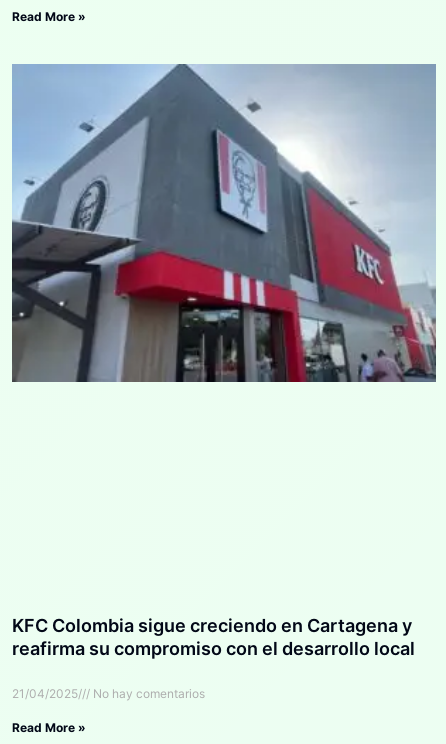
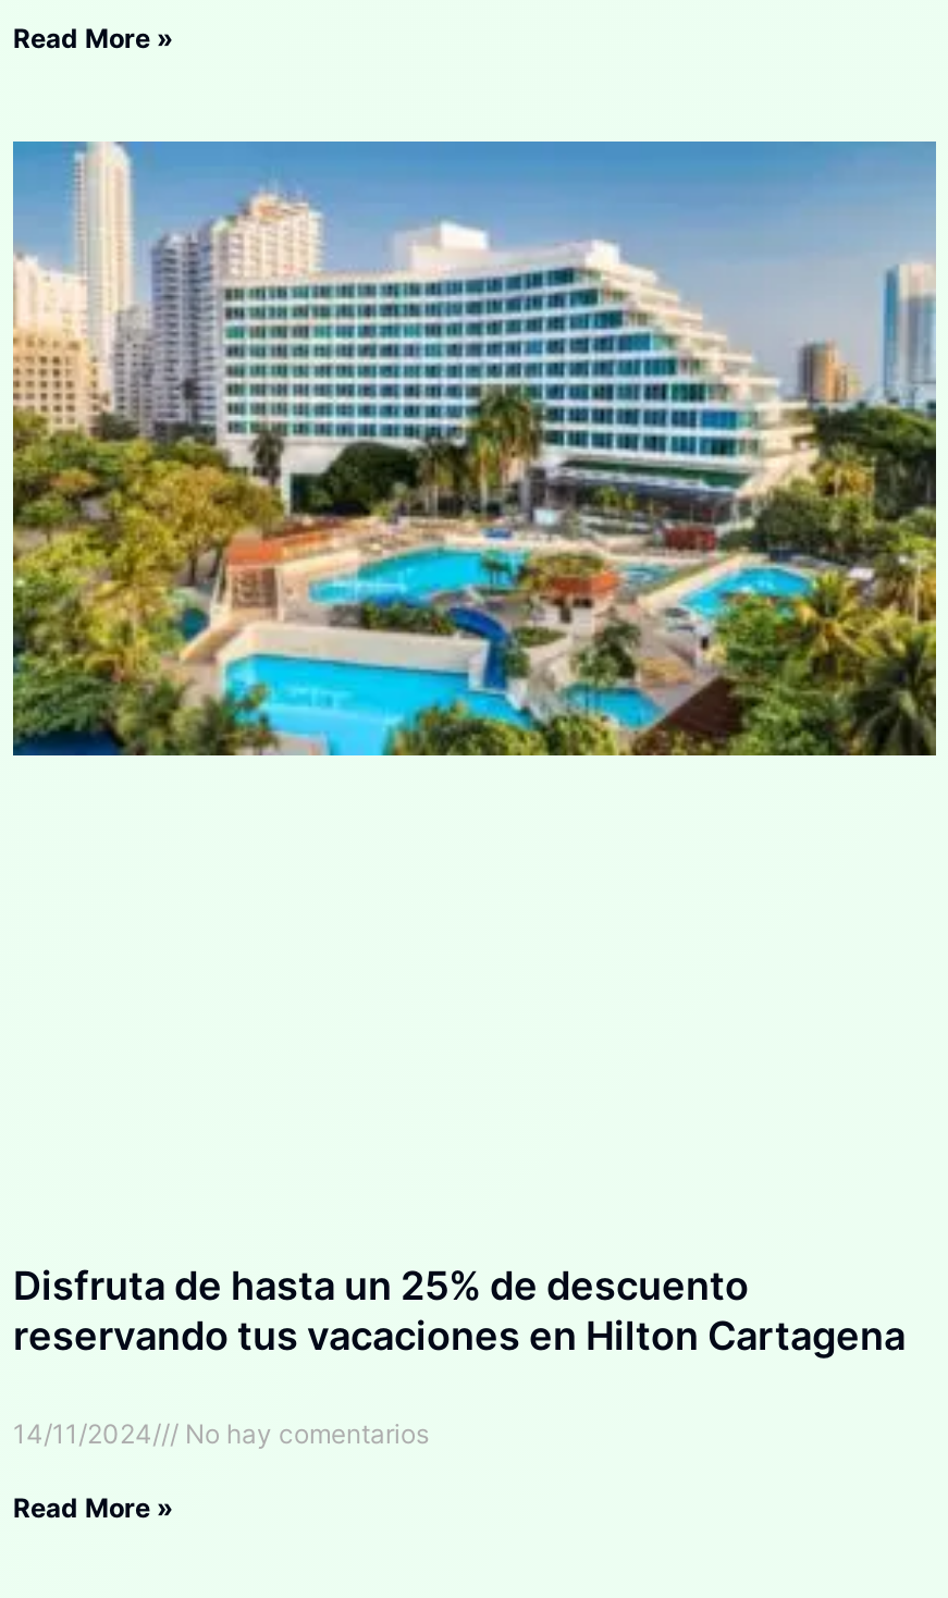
- [image]
+ [image]

- KFC Colombia sigue creciendo en Cartagena y
- reafirma su compromiso con el desarrollo local
+ Disfruta de hasta un 25% de descuento
+ reservando tus vacaciones en Hilton Cartagena

- 21/04/2025 No hay comentarios
+ 14/11/2024 No hay comentarios
